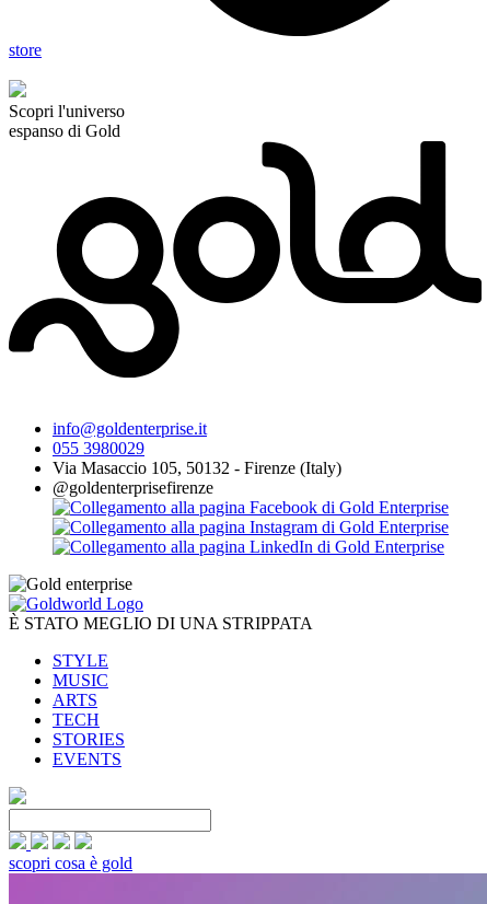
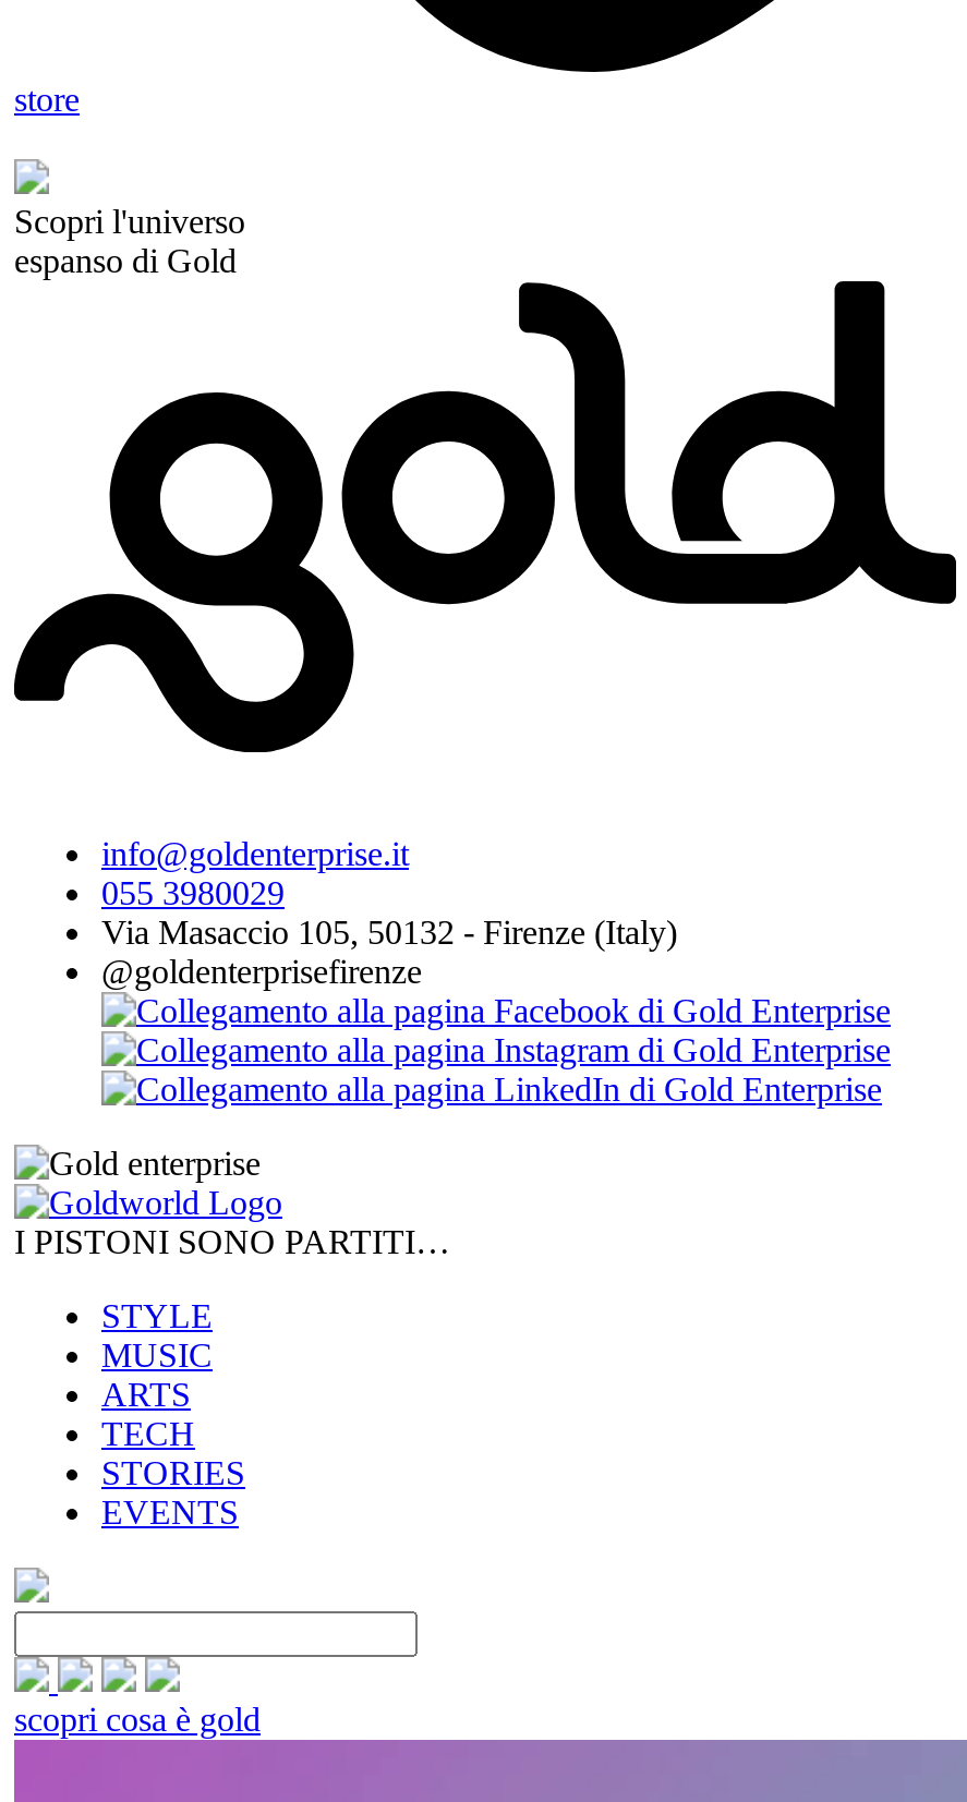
- È STATO MEGLIO DI UNA STRIPPATA
+ I PISTONI SONO PARTITI…
